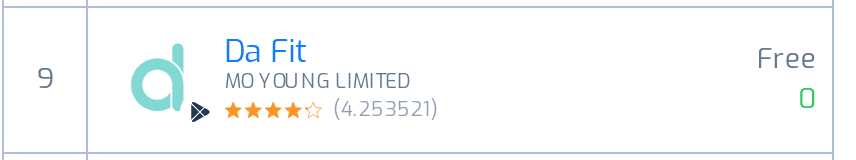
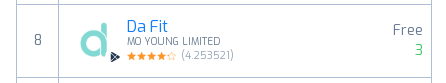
- 9
+ 8

- 0
+ 3
